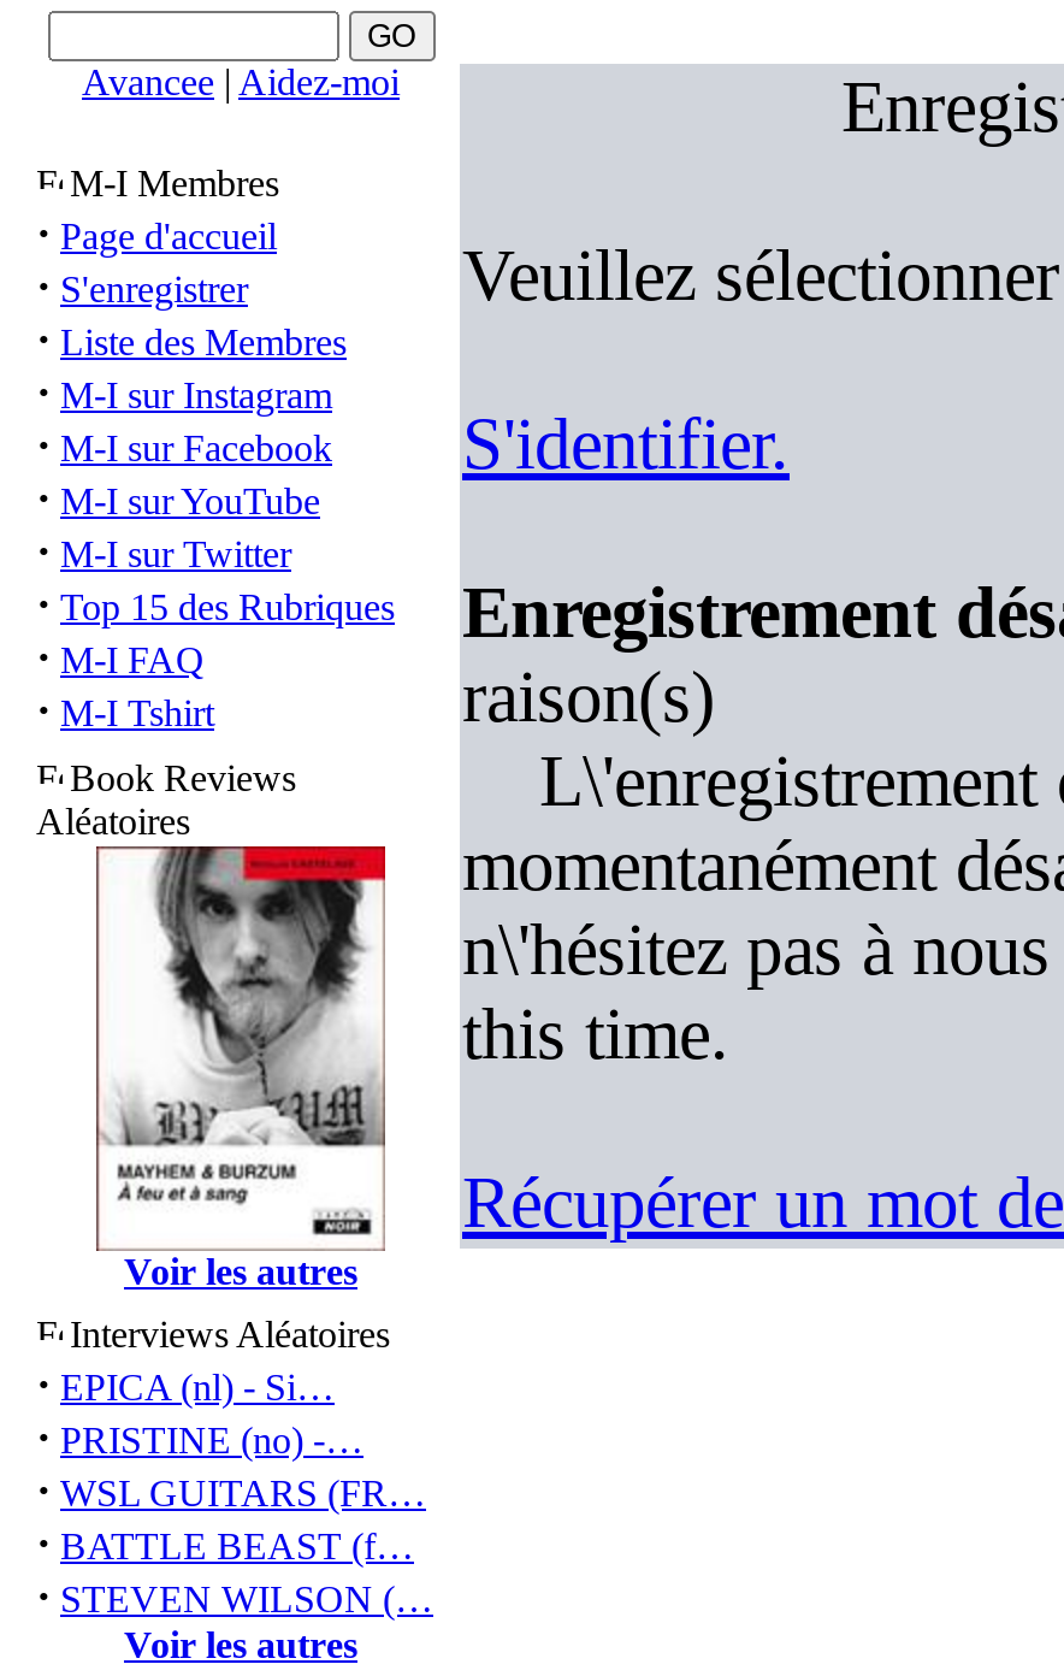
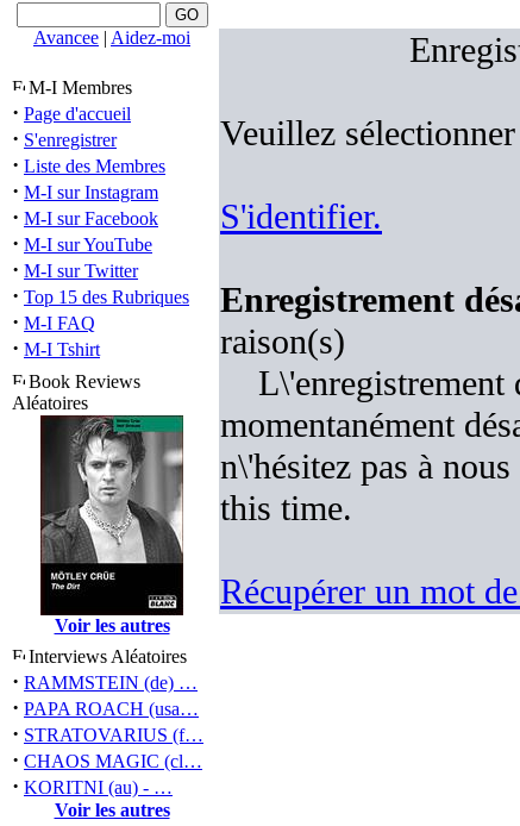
- [image]
+ [image]

- · EPICA (nl) - Si…
- · PRISTINE (no) -…
- · WSL GUITARS (FR…
- · BATTLE BEAST (f…
- · STEVEN WILSON (…
+ · RAMMSTEIN (de) …
+ · PAPA ROACH (usa…
+ · STRATOVARIUS (f…
+ · CHAOS MAGIC (cl…
+ · KORITNI (au) - …
